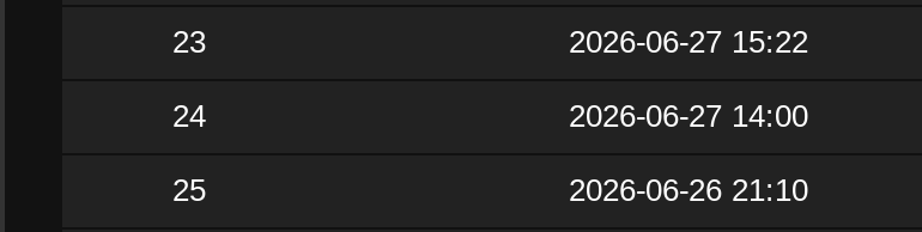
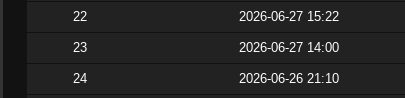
- 23
+ 22

- 24
+ 23

- 25
+ 24
